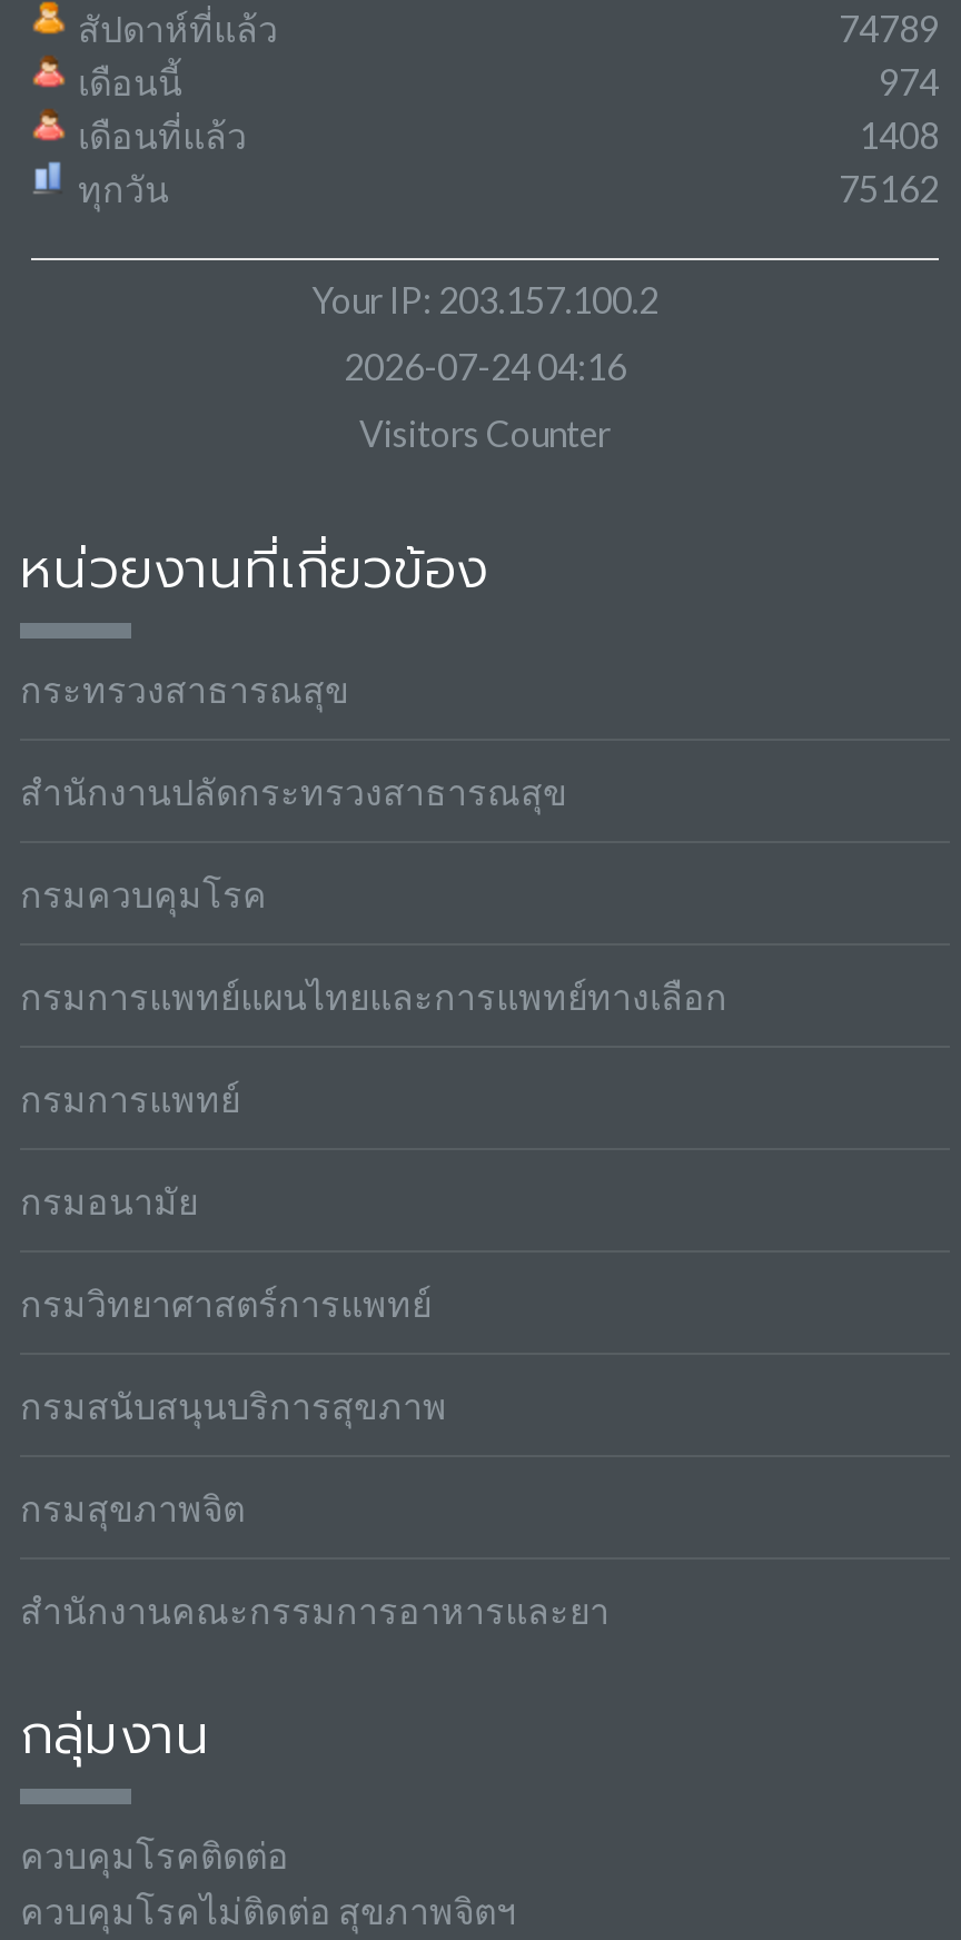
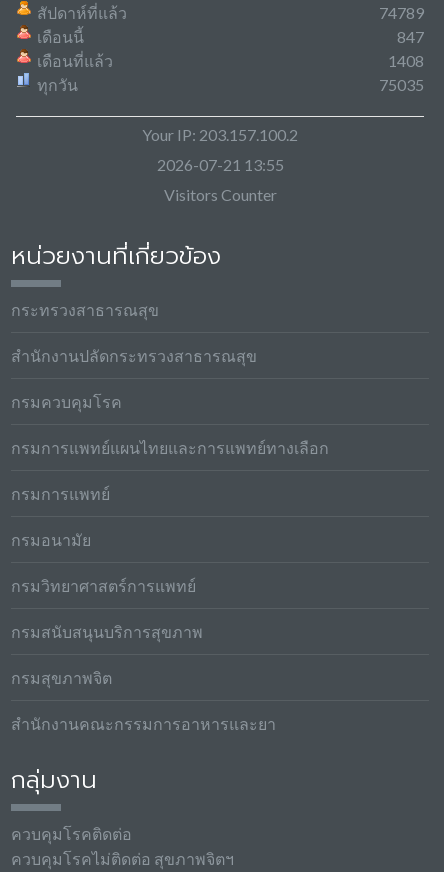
- 974
+ 847

- 75162
+ 75035

- 2026-07-24 04:16
+ 2026-07-21 13:55
